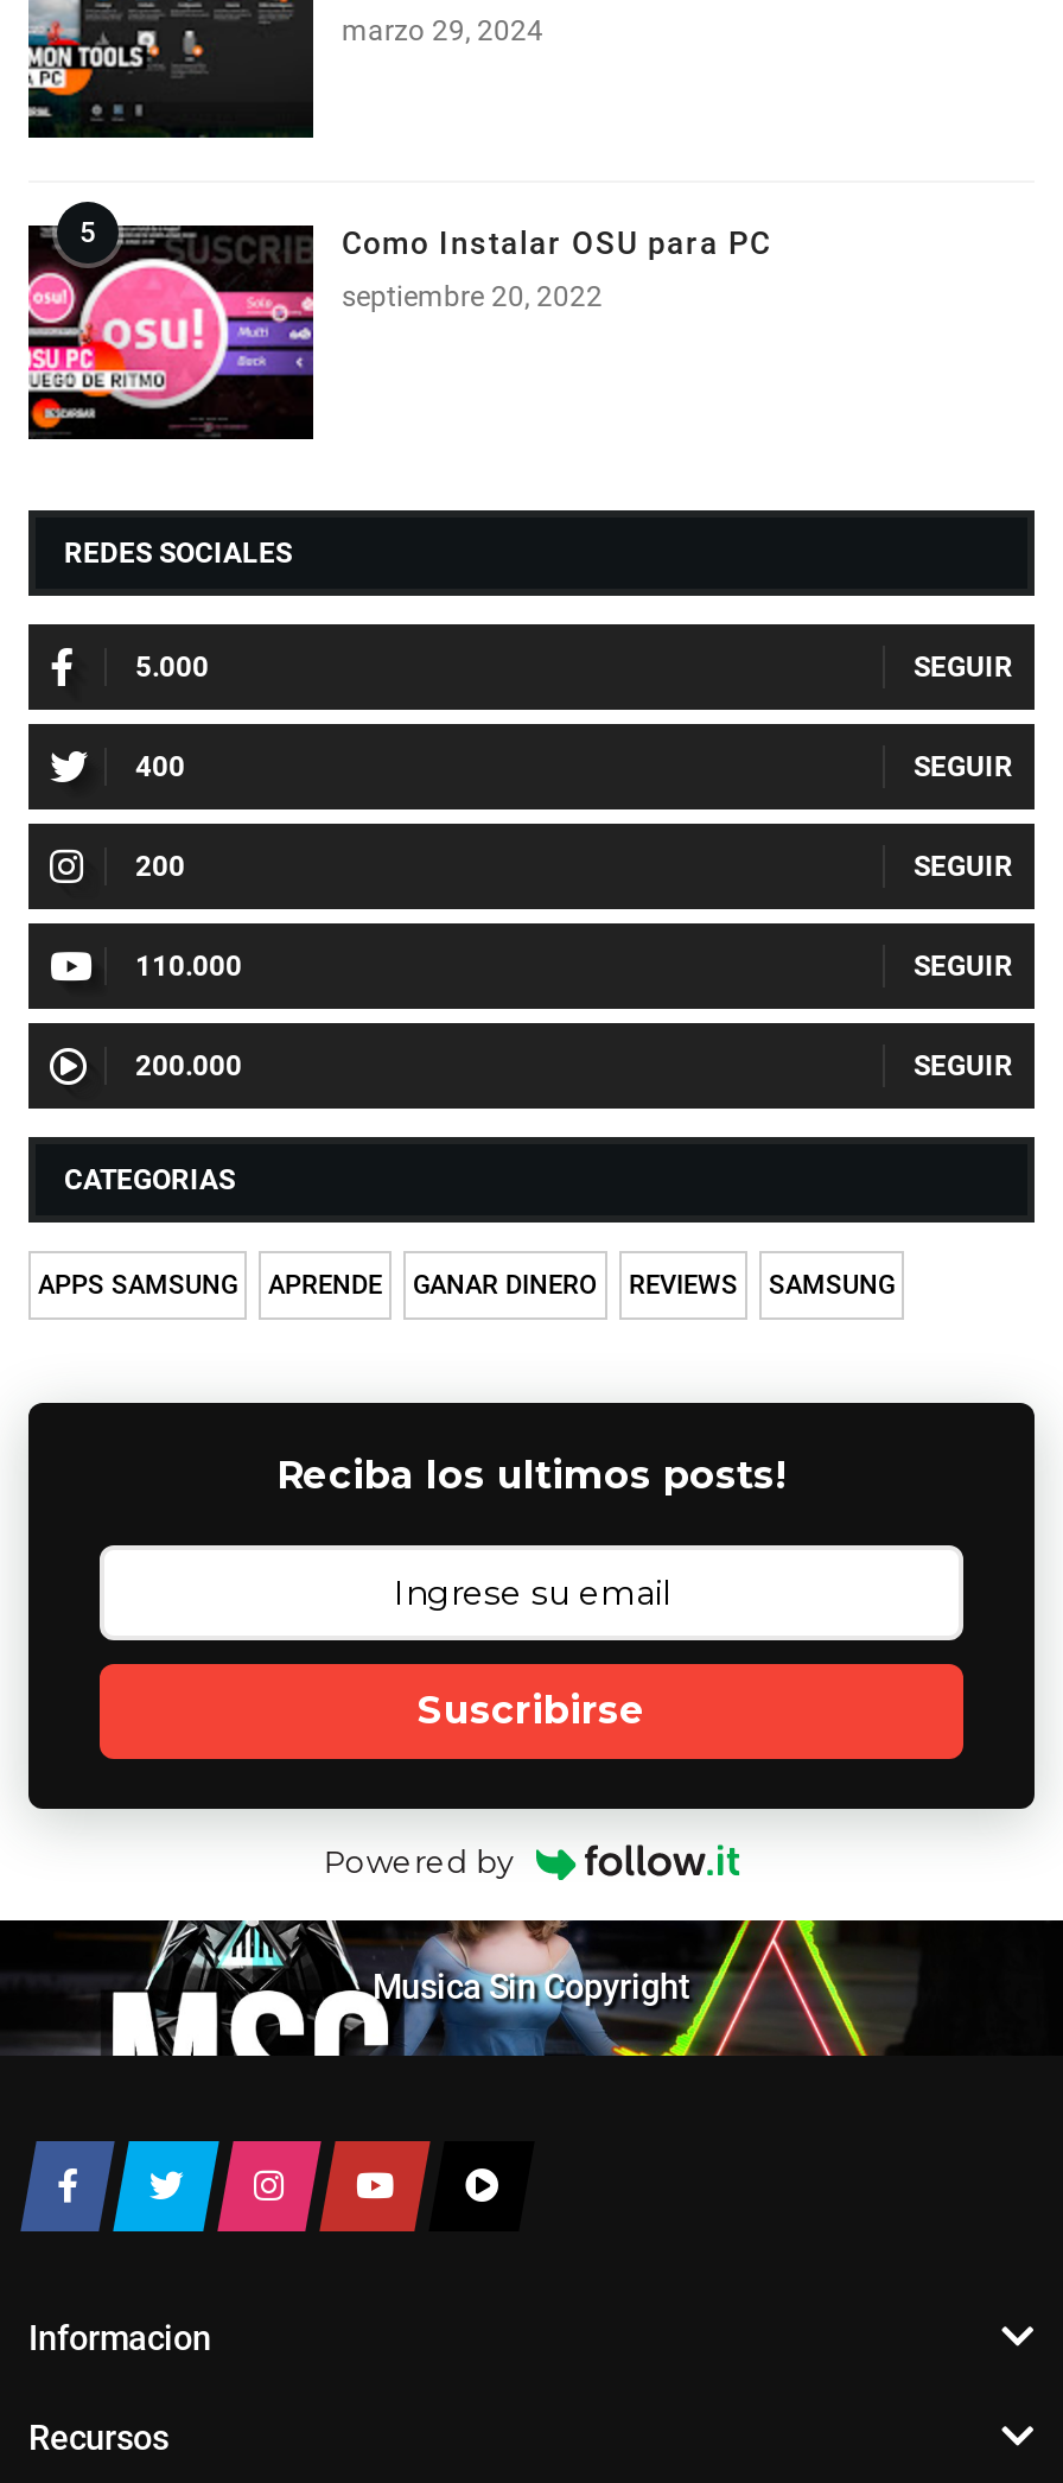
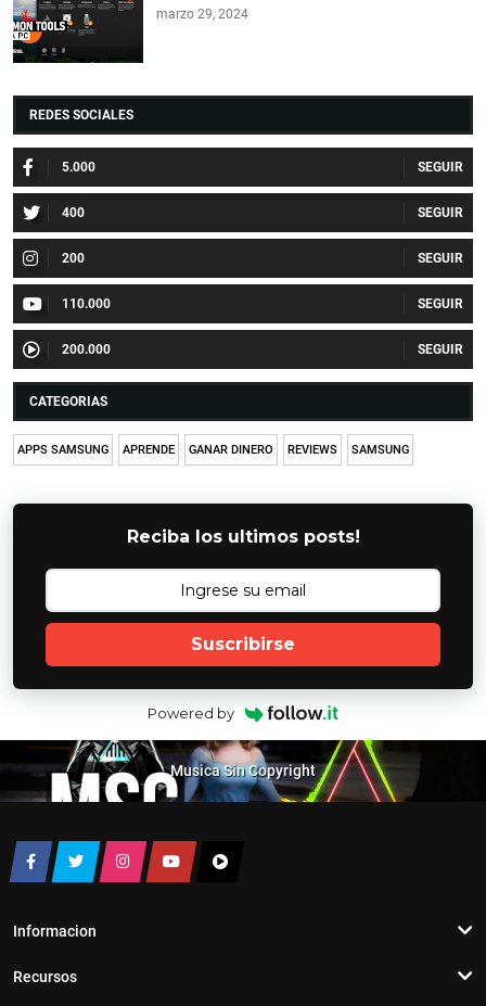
- [image]
- Como Instalar OSU para PC
- septiembre 20, 2022
